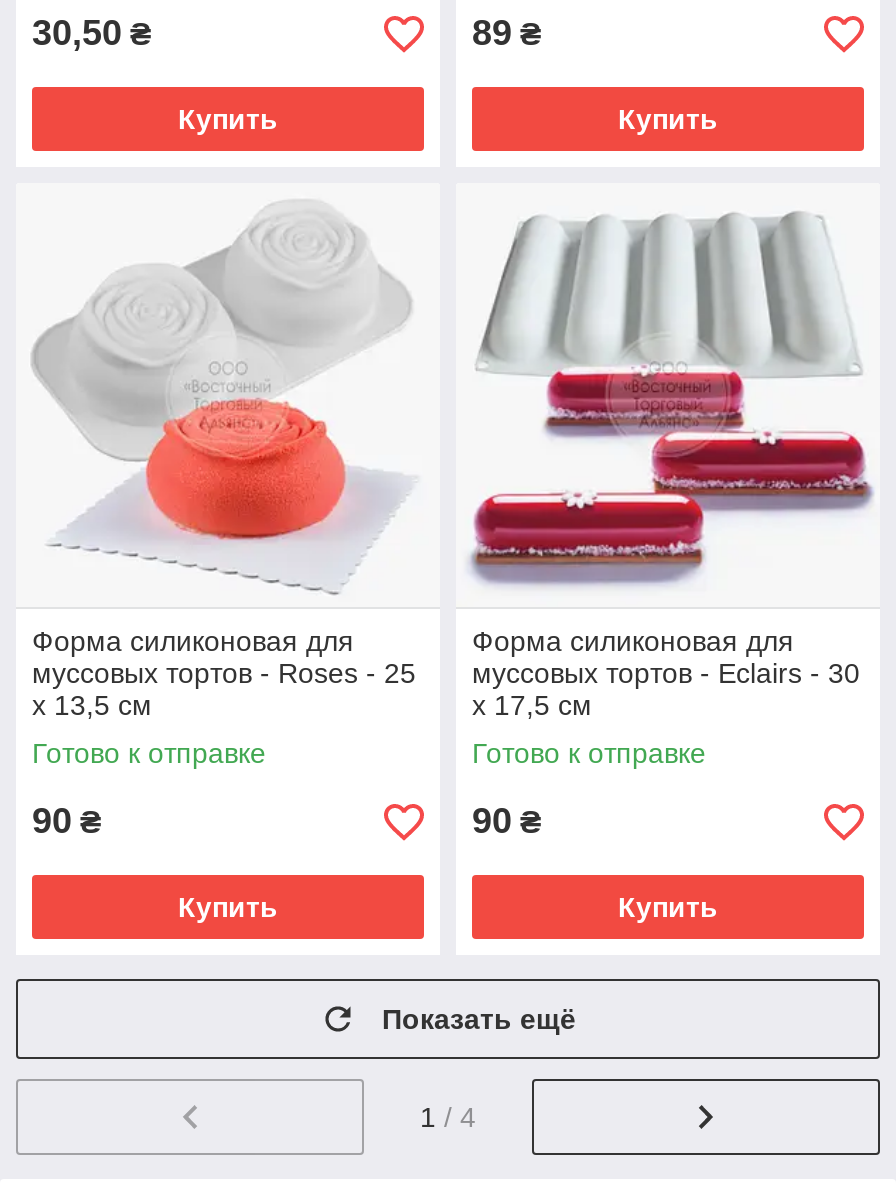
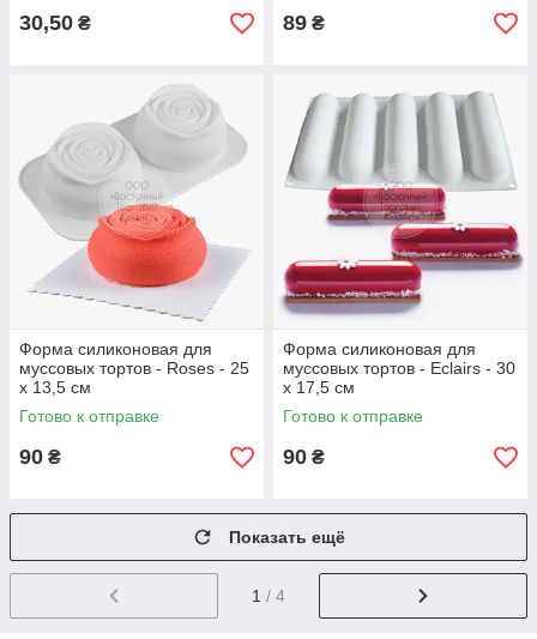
- Купить

- Купить

- Купить

- Купить
